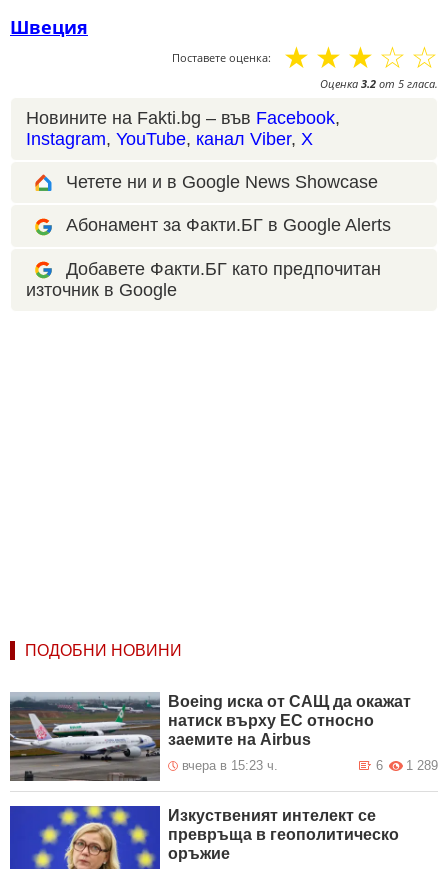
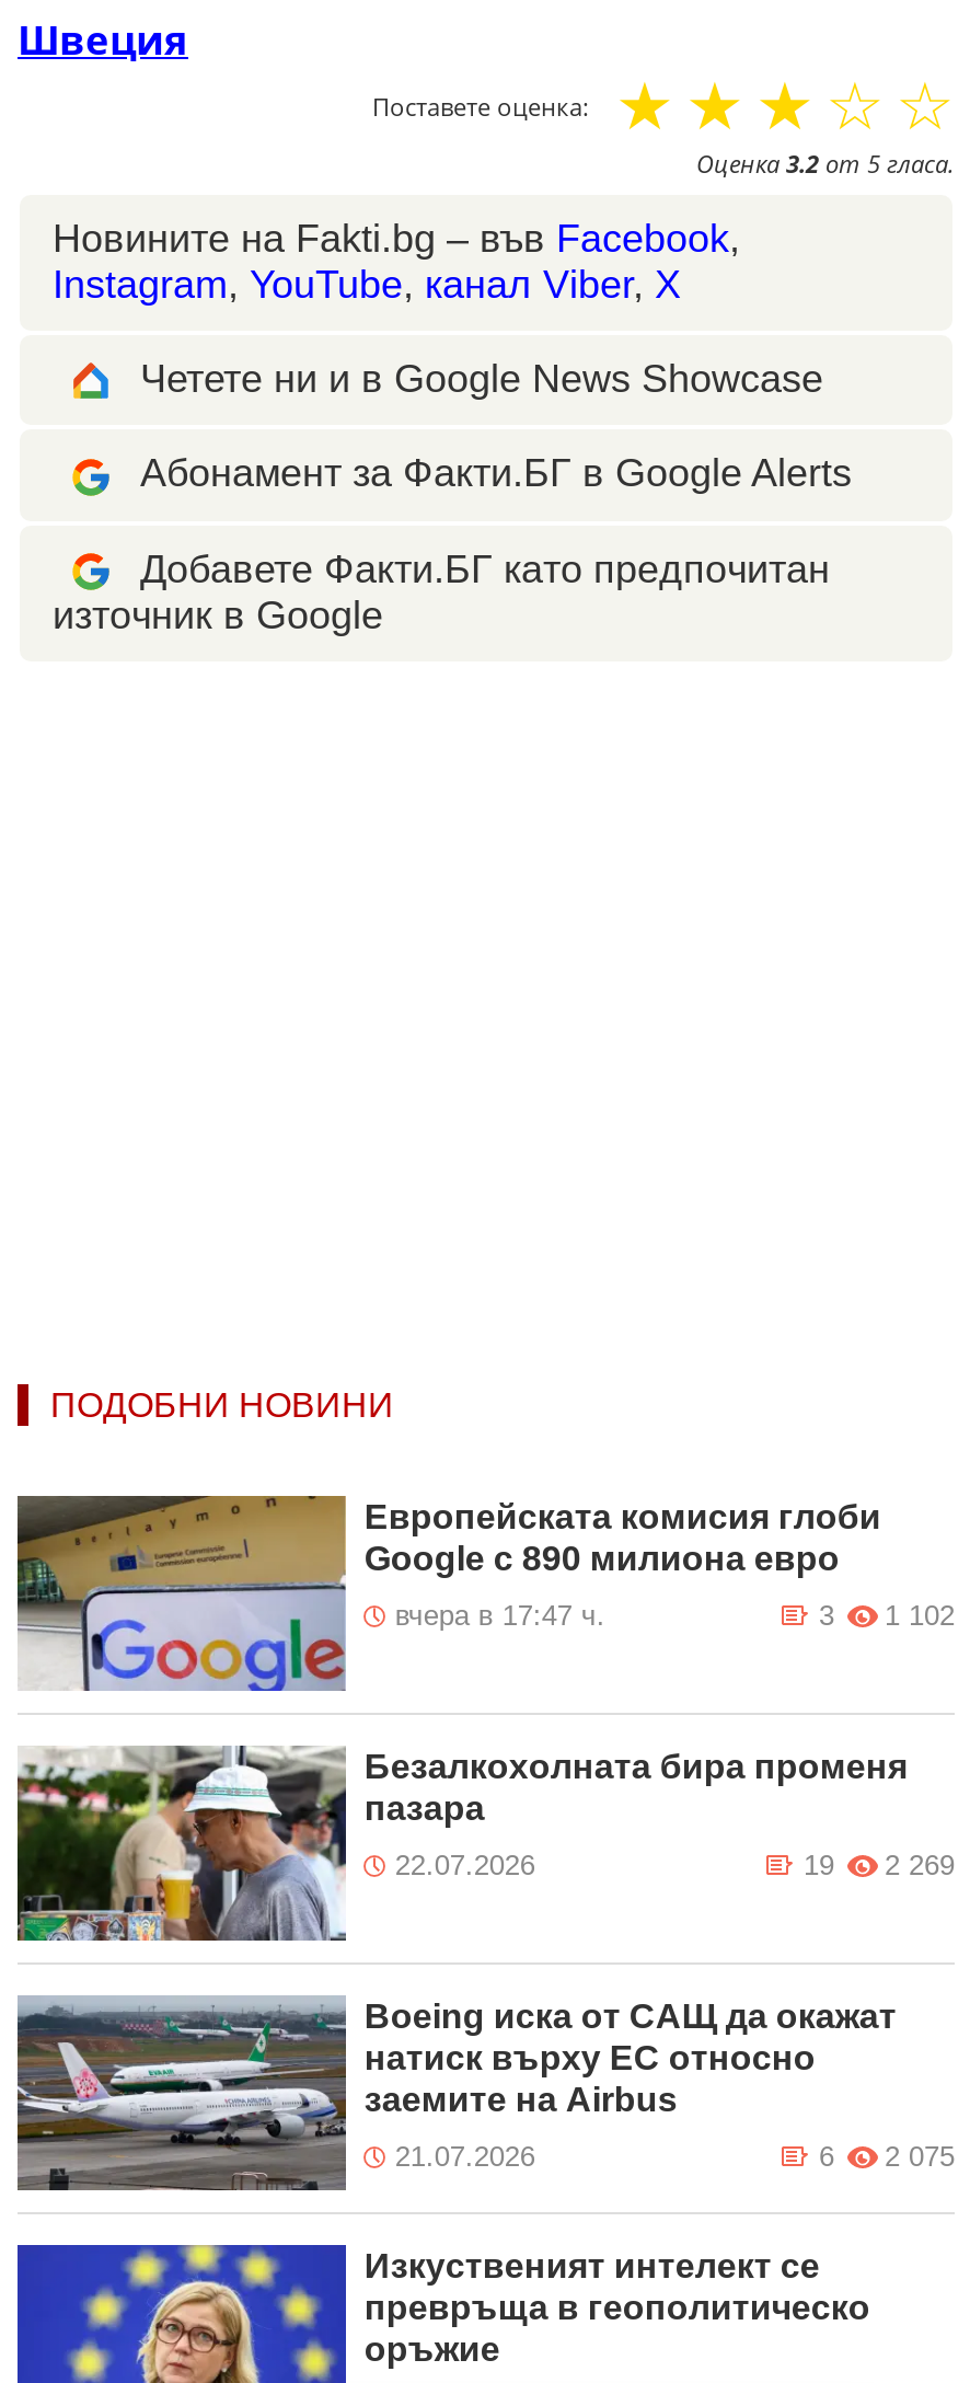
+ [image]
+ Безалкохолната бира променя
+ пазара
+ 22.07.2026
+ 2 269
+ 19

+ [image]
+ Европейската комисия глоби
+ Google с 890 милиона евро
+ вчера в 17:47 ч.
+ 1 102
+ 3

- вчера в 15:23 ч.
- 1 289
+ 21.07.2026
+ 2 075
